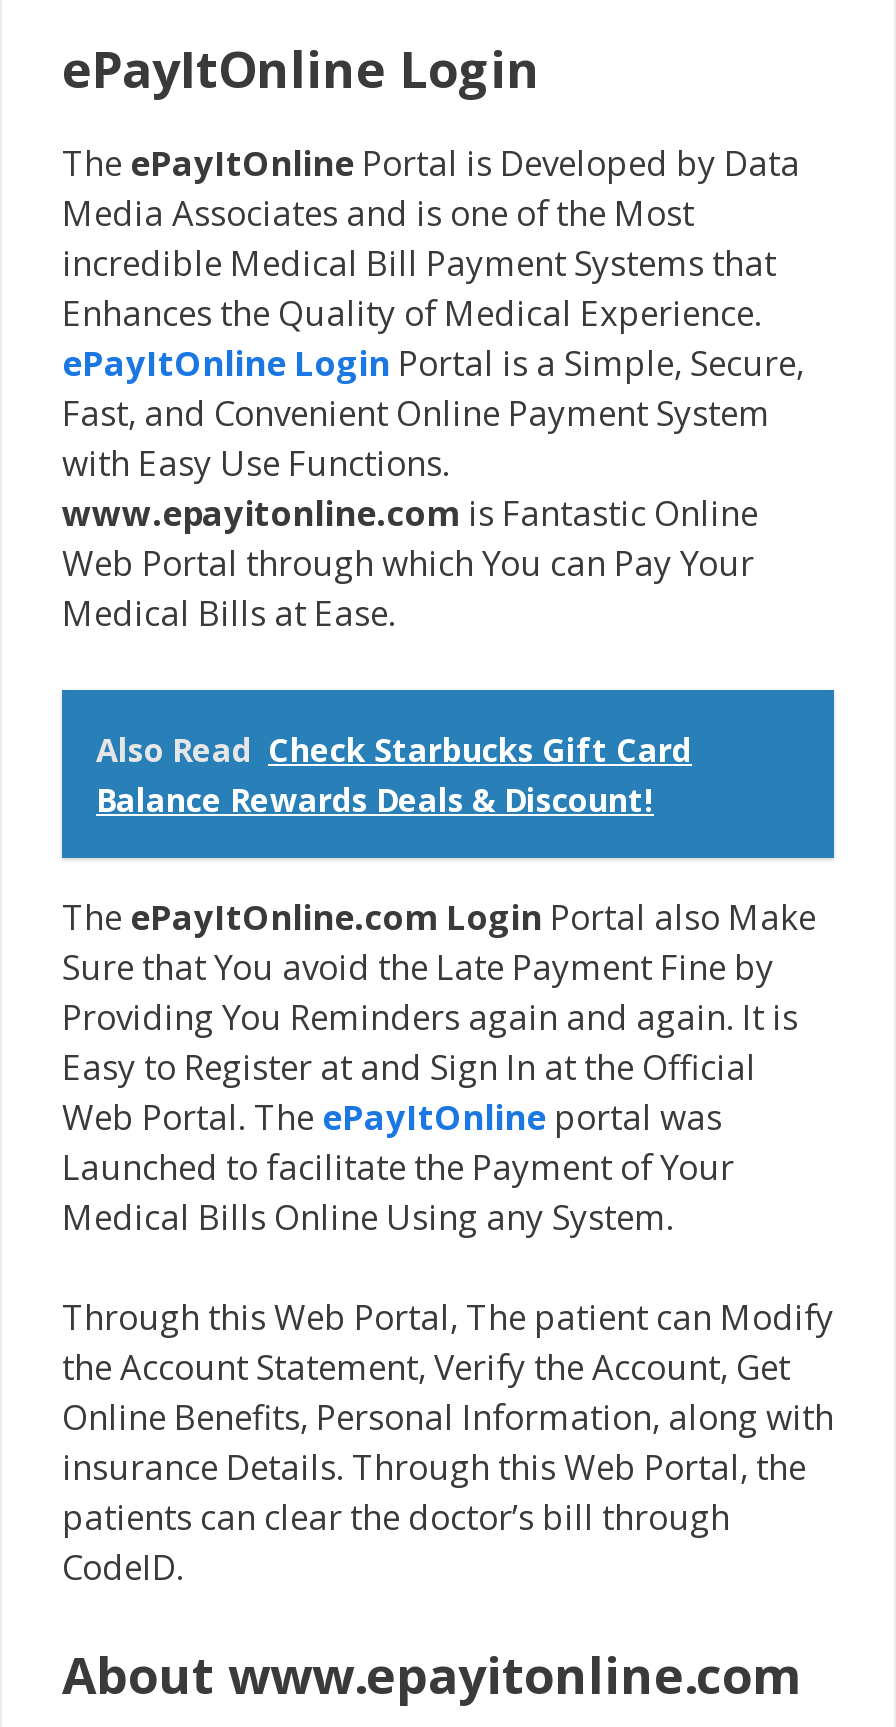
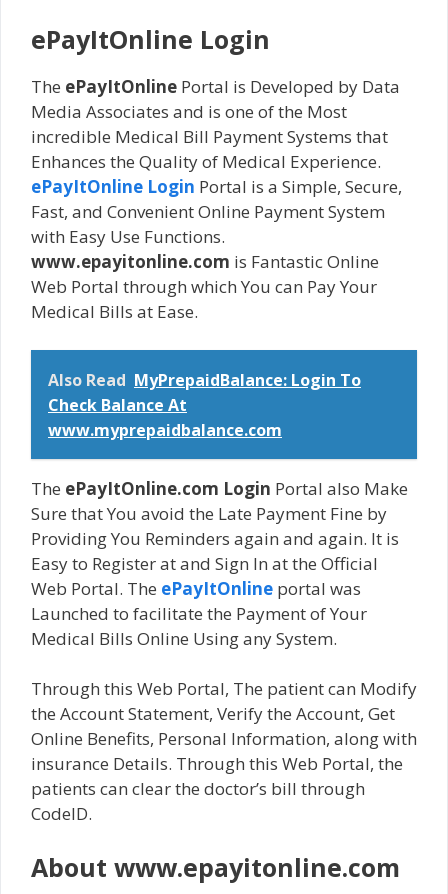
- Also Read Check Starbucks Gift Card
- Balance Rewards Deals & Discount!
+ Also Read MyPrepaidBalance: Login To
+ Check Balance At
+ www.myprepaidbalance.com
